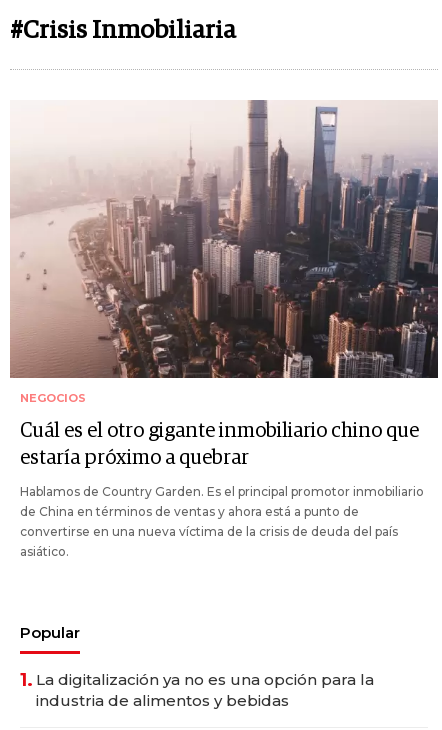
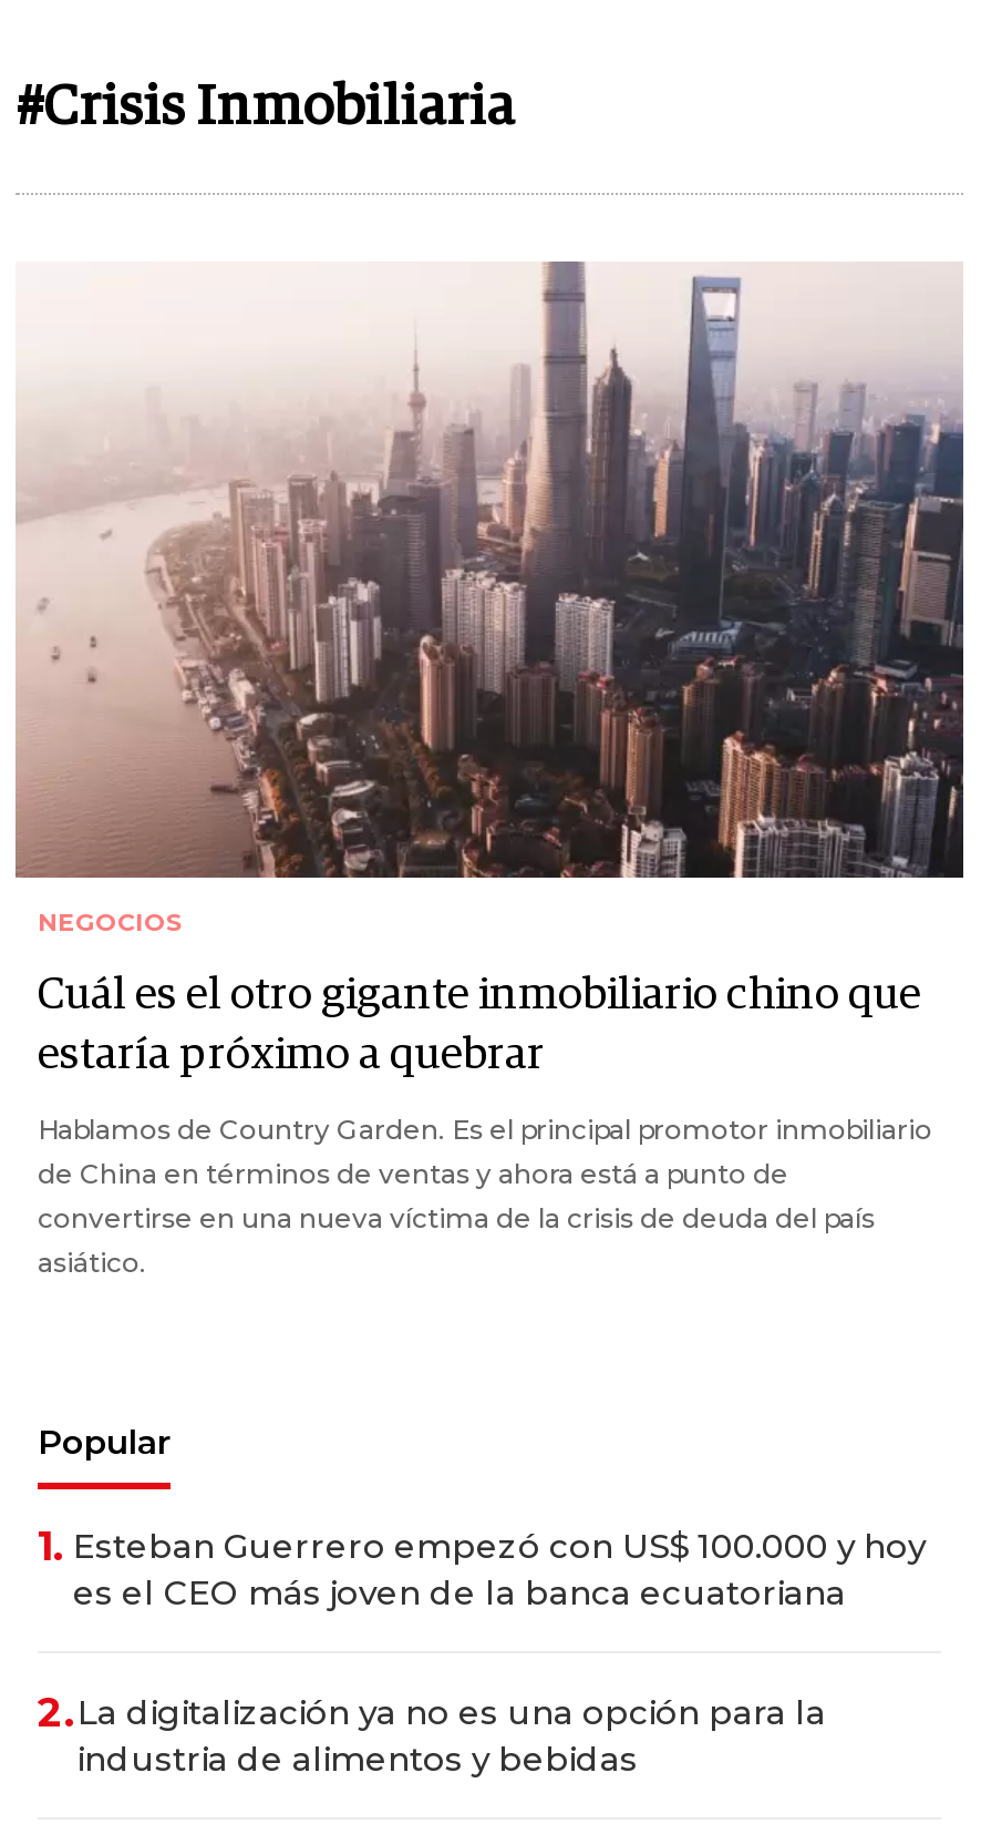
- 1. La digitalización ya no es una opción para la
+ 1. Esteban Guerrero empezó con US$ 100.000 y hoy
+ es el CEO más joven de la banca ecuatoriana
+ 2.La digitalización ya no es una opción para la
